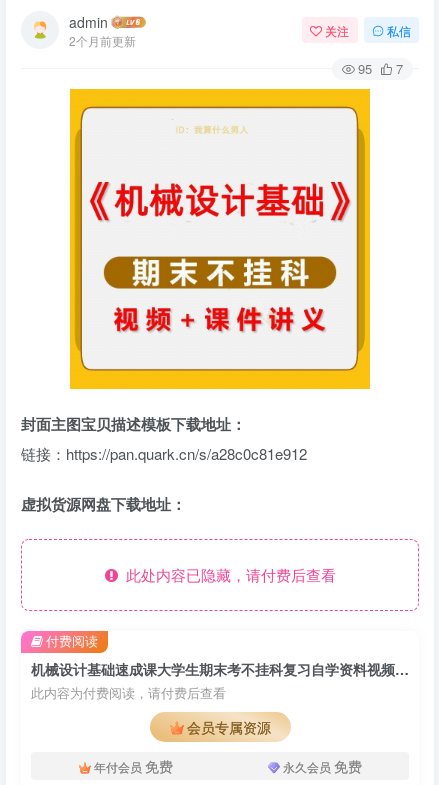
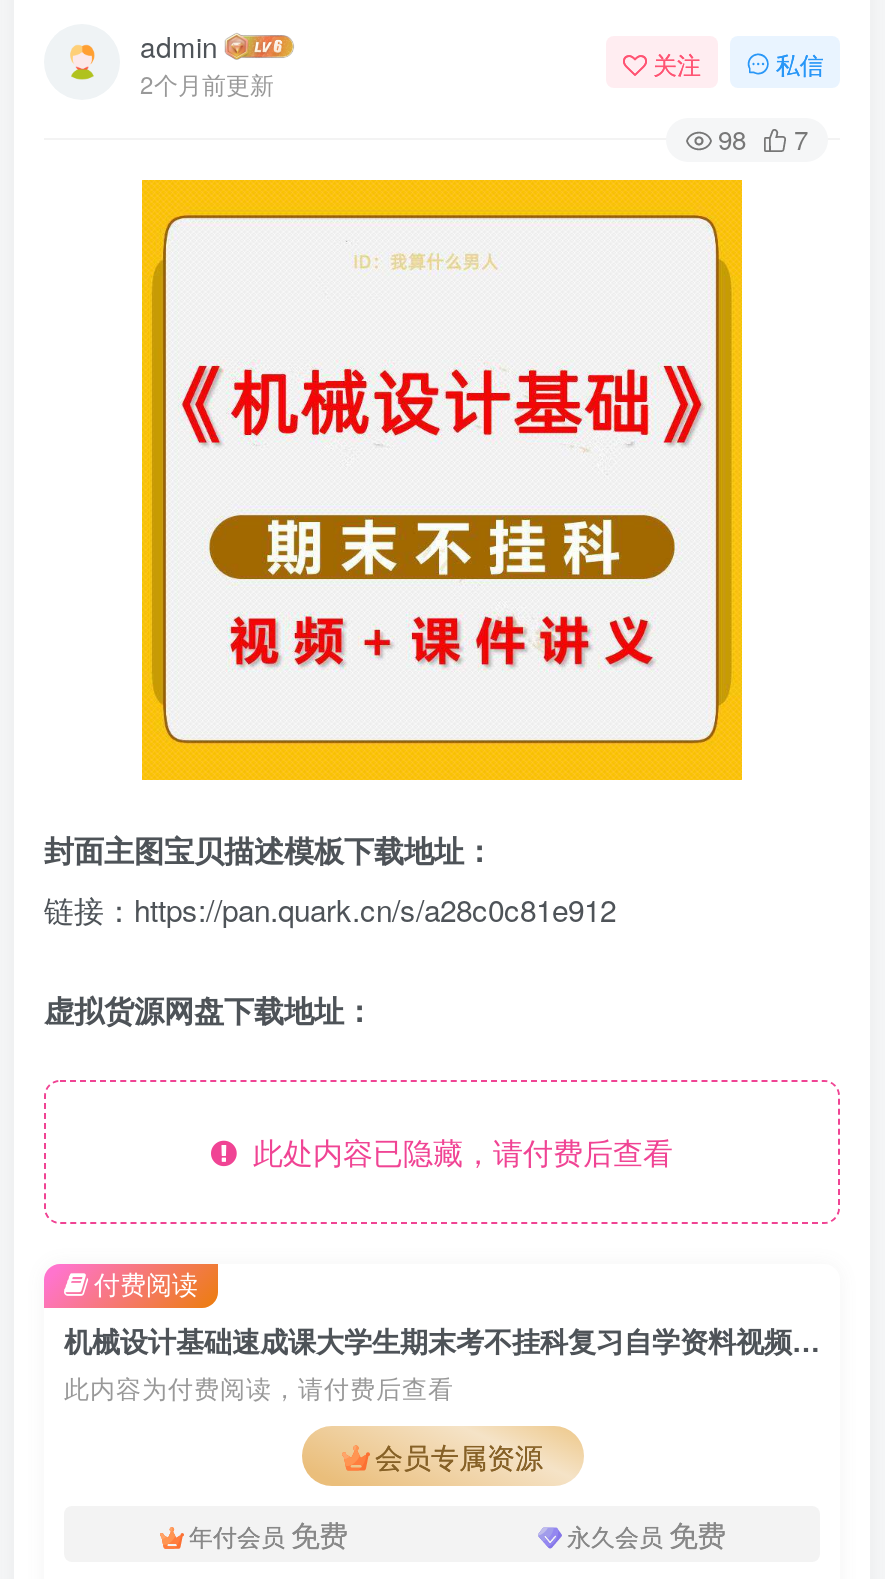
- 95 7
+ 98 7
